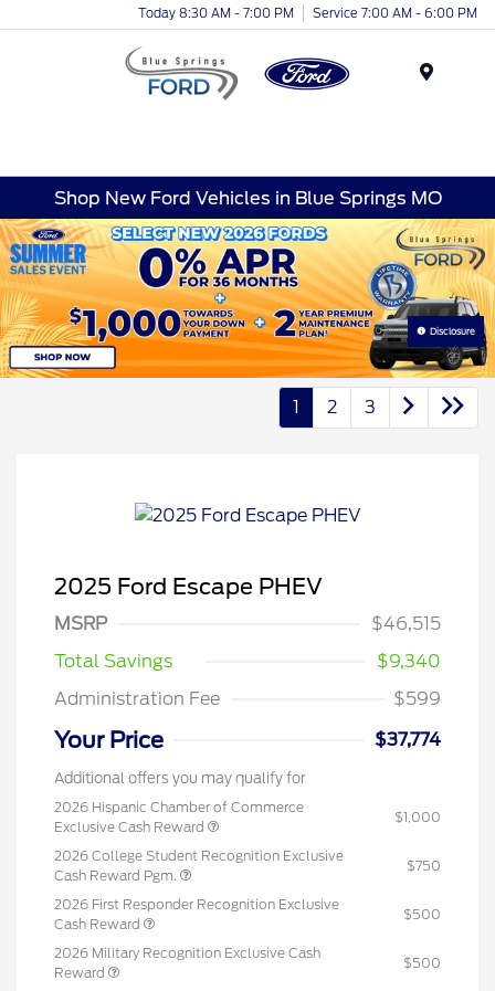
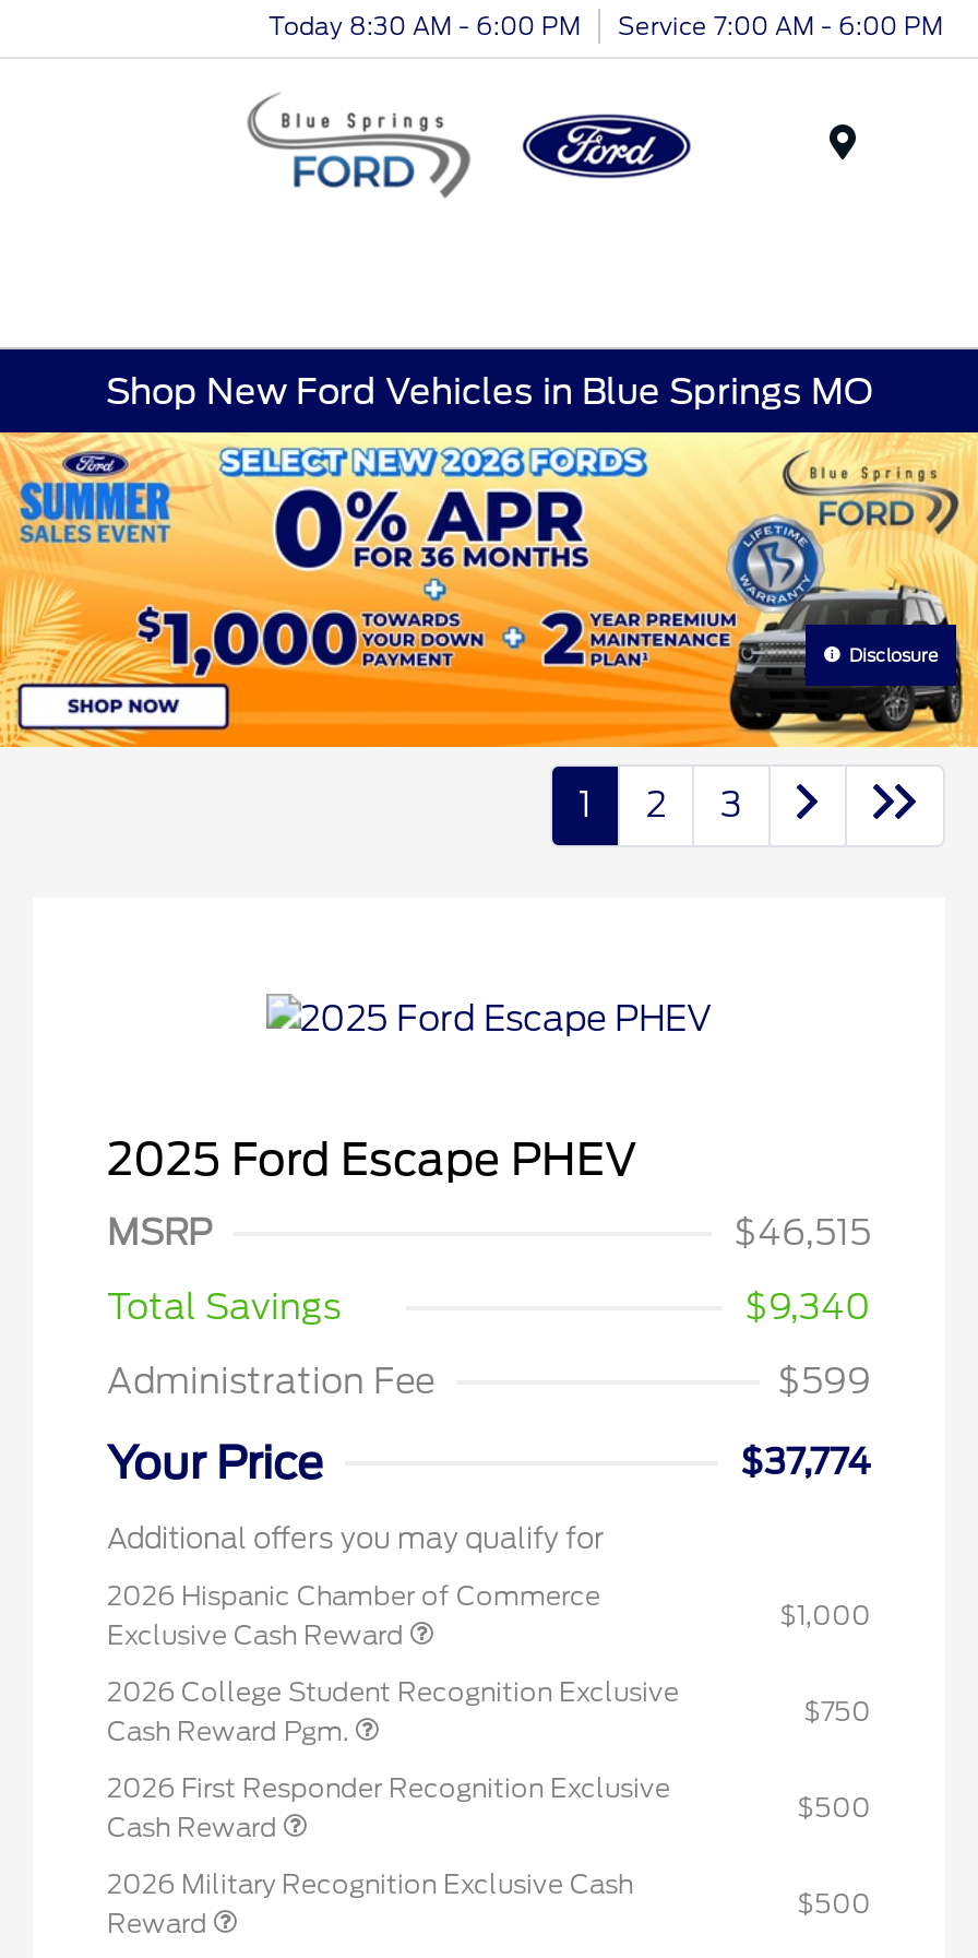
- Today 8:30 AM - 7:00 PM Service 7:00 AM - 6:00 PM
+ Today 8:30 AM - 6:00 PM Service 7:00 AM - 6:00 PM
